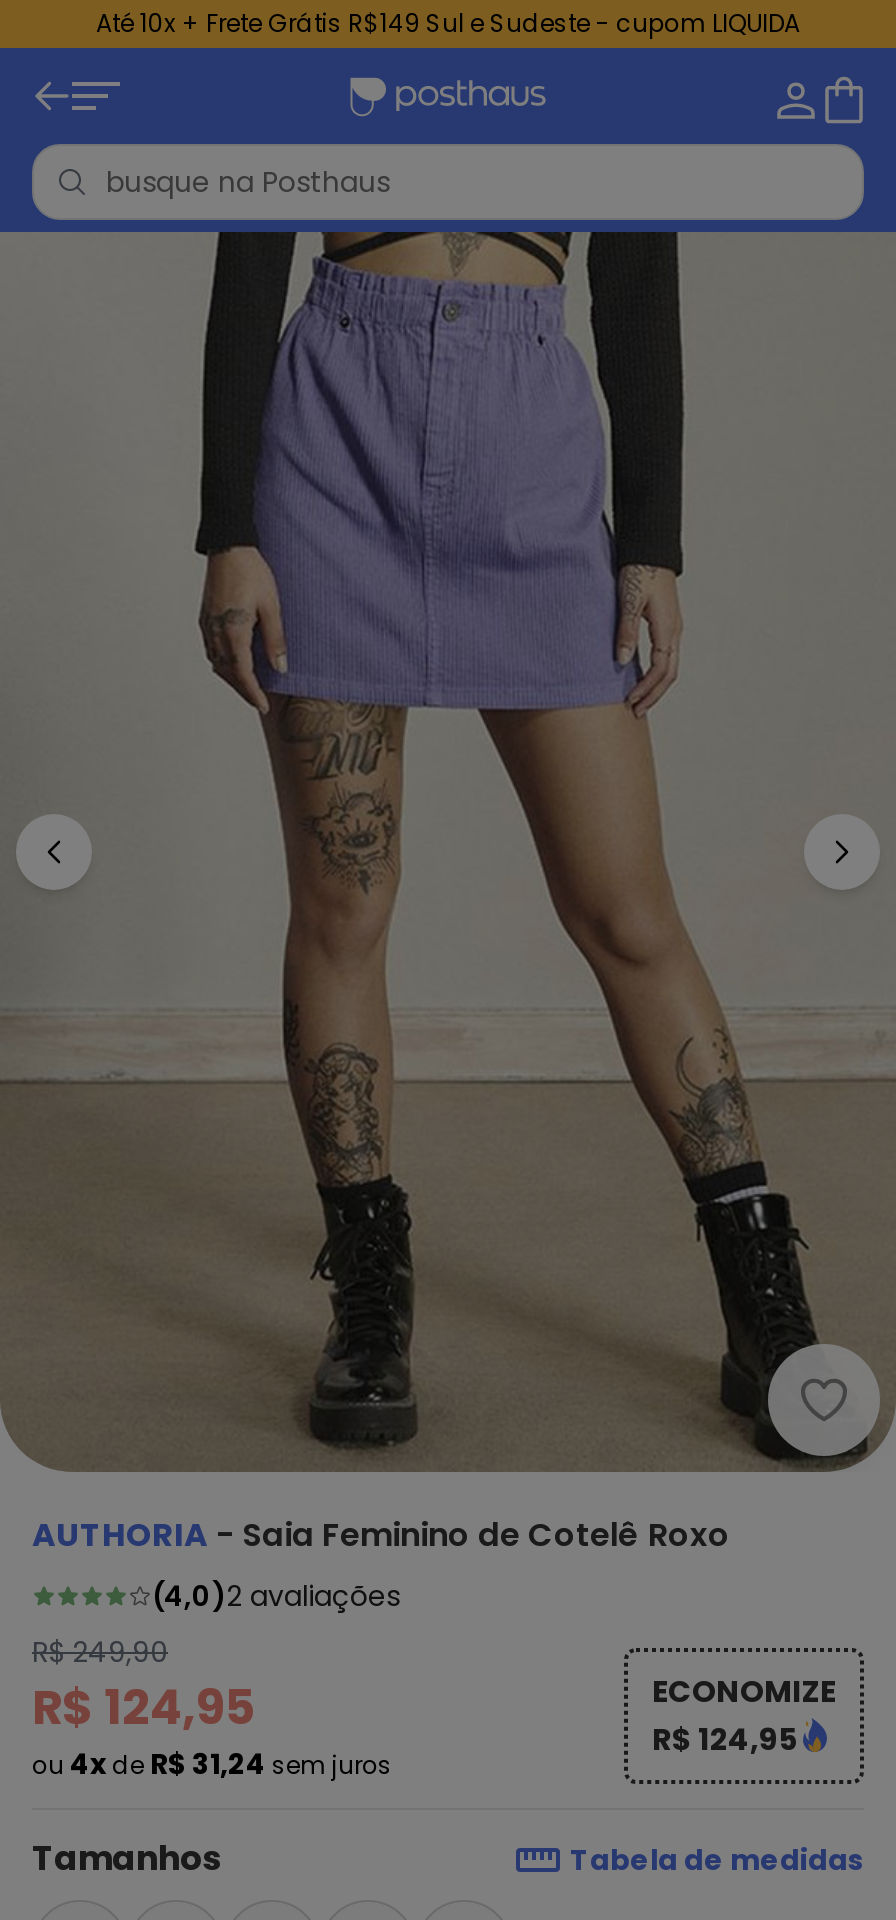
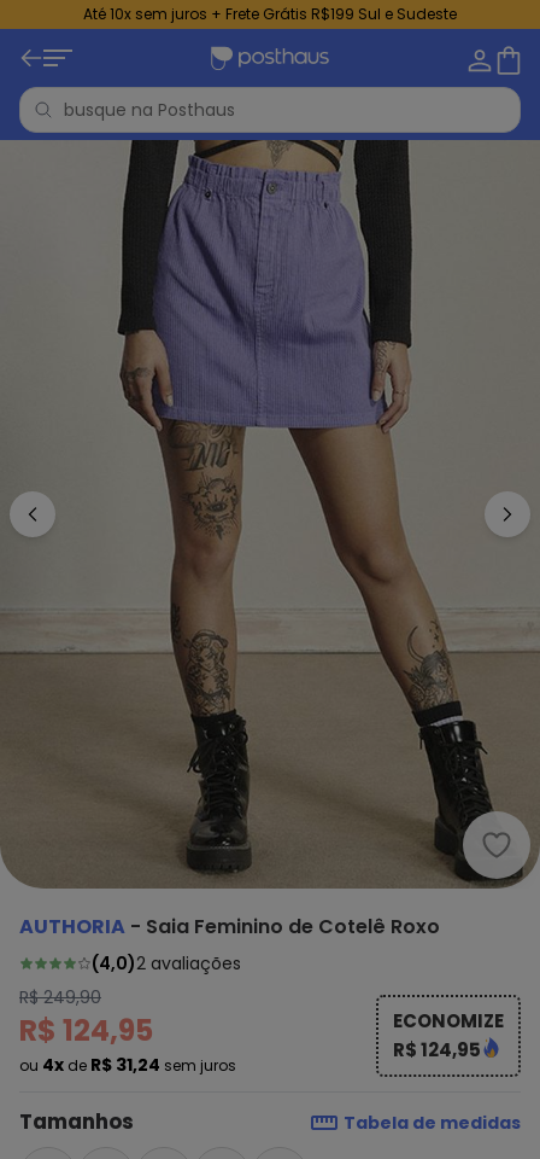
- Até 10x + Frete Grátis R$149 Sul e Sudeste - cupom LIQUIDA
+ Até 10x sem juros + Frete Grátis R$199 Sul e Sudeste
